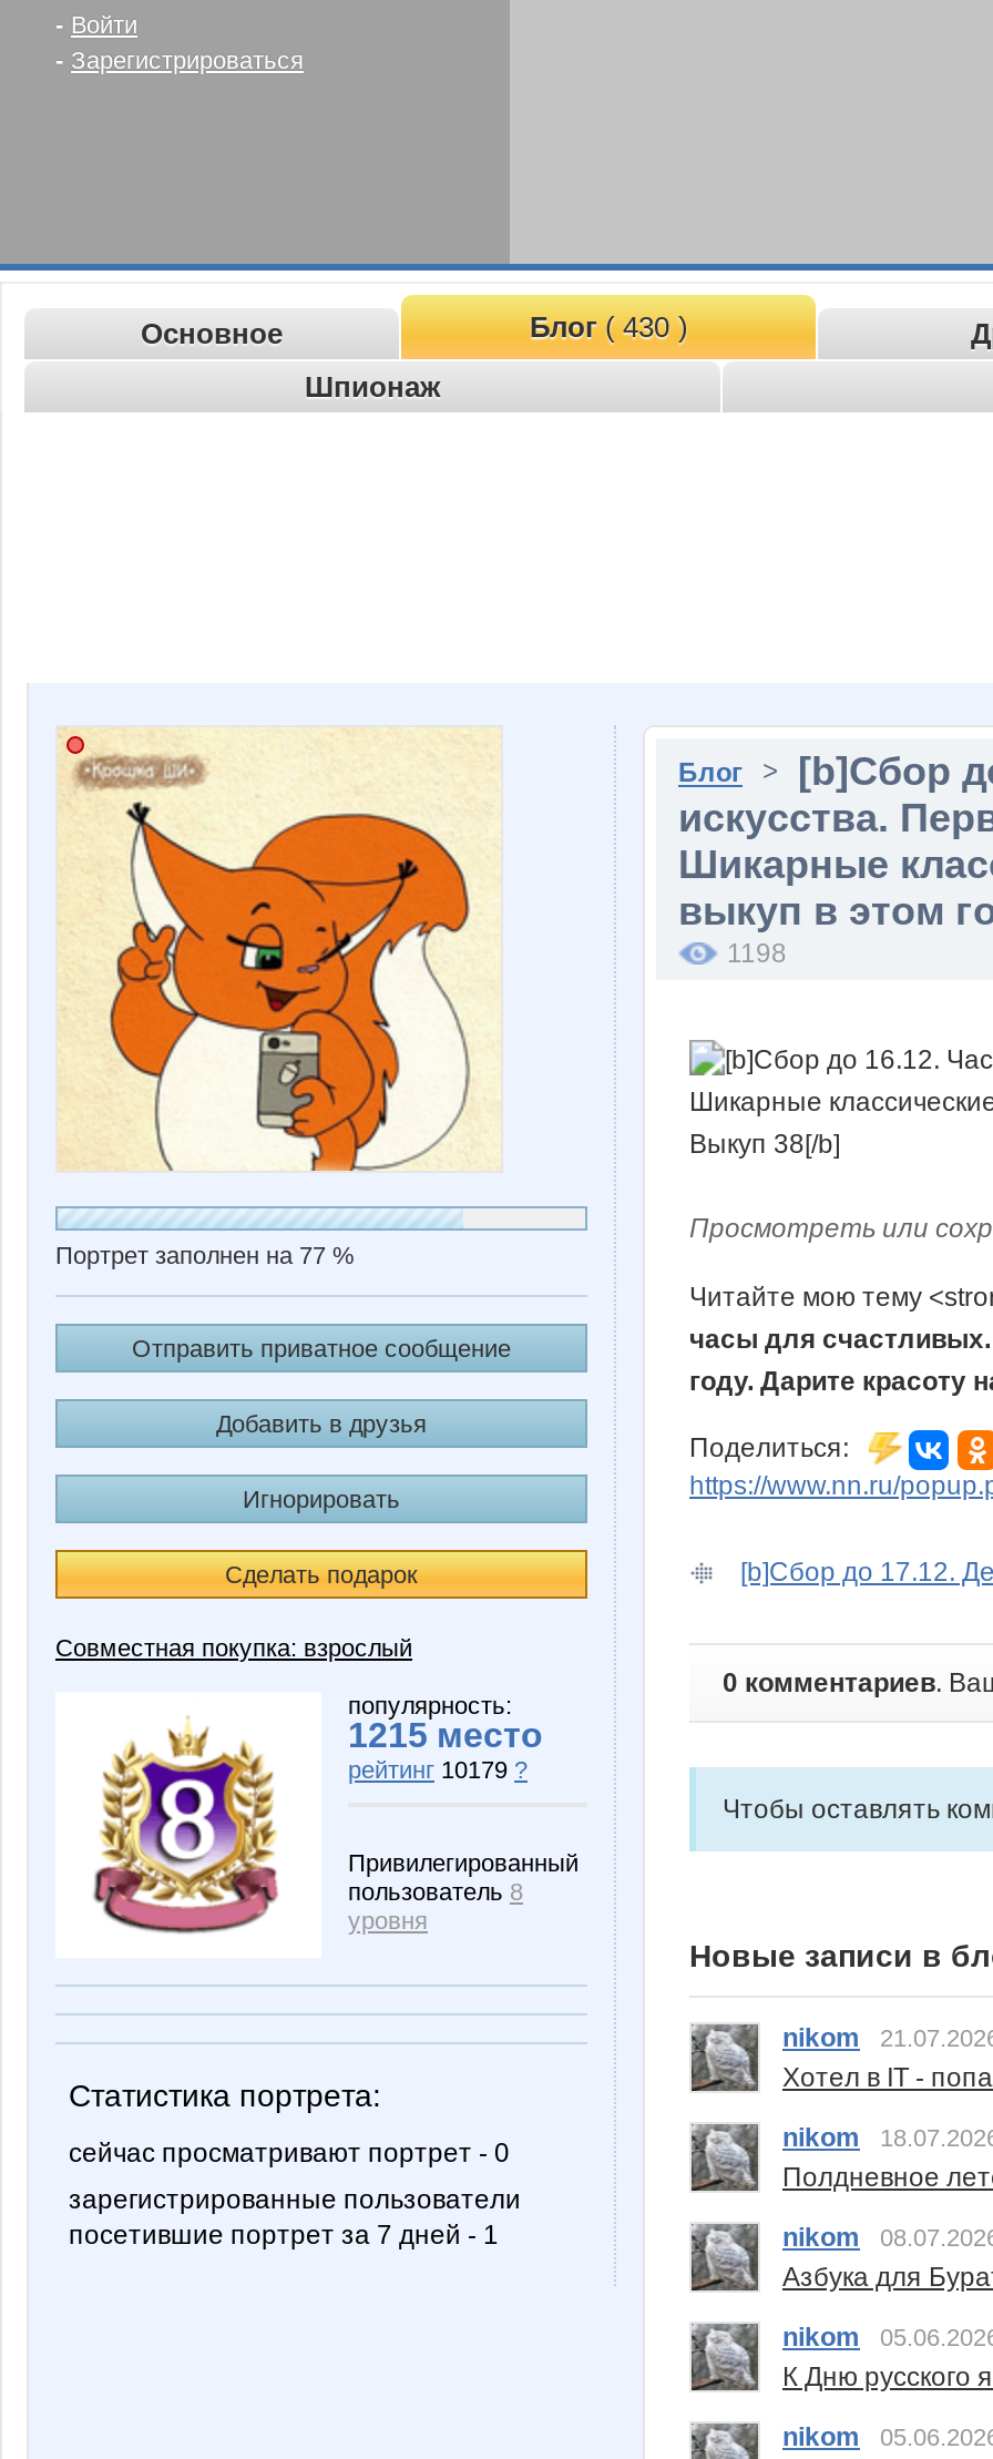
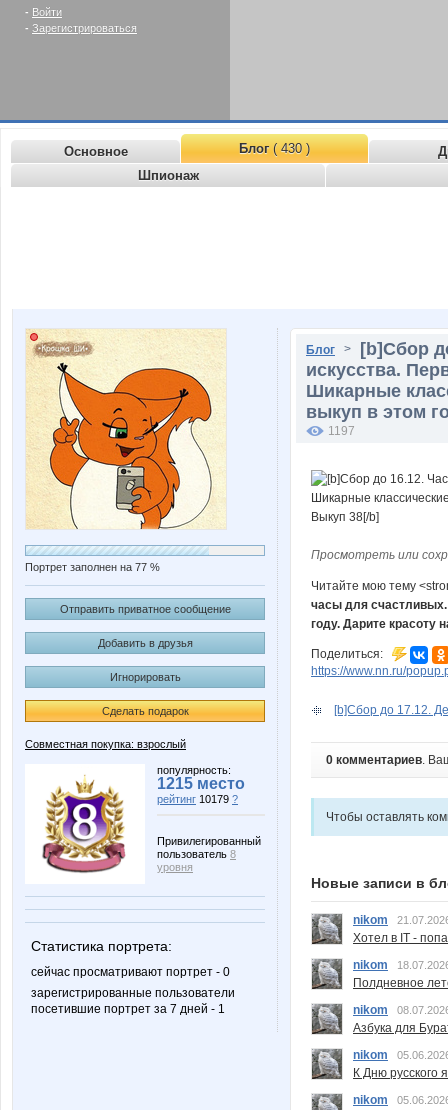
- 1198
+ 1197
